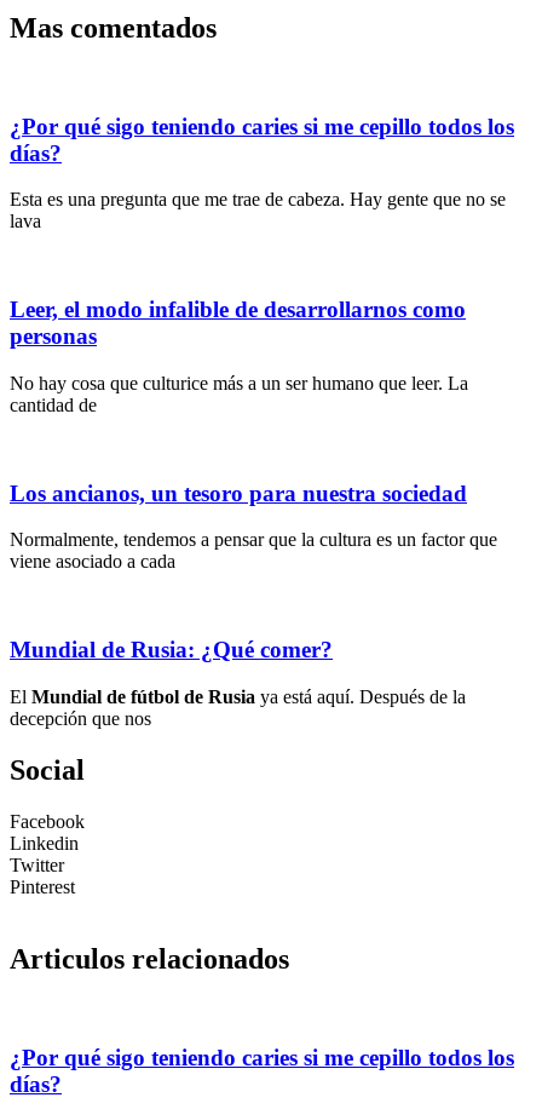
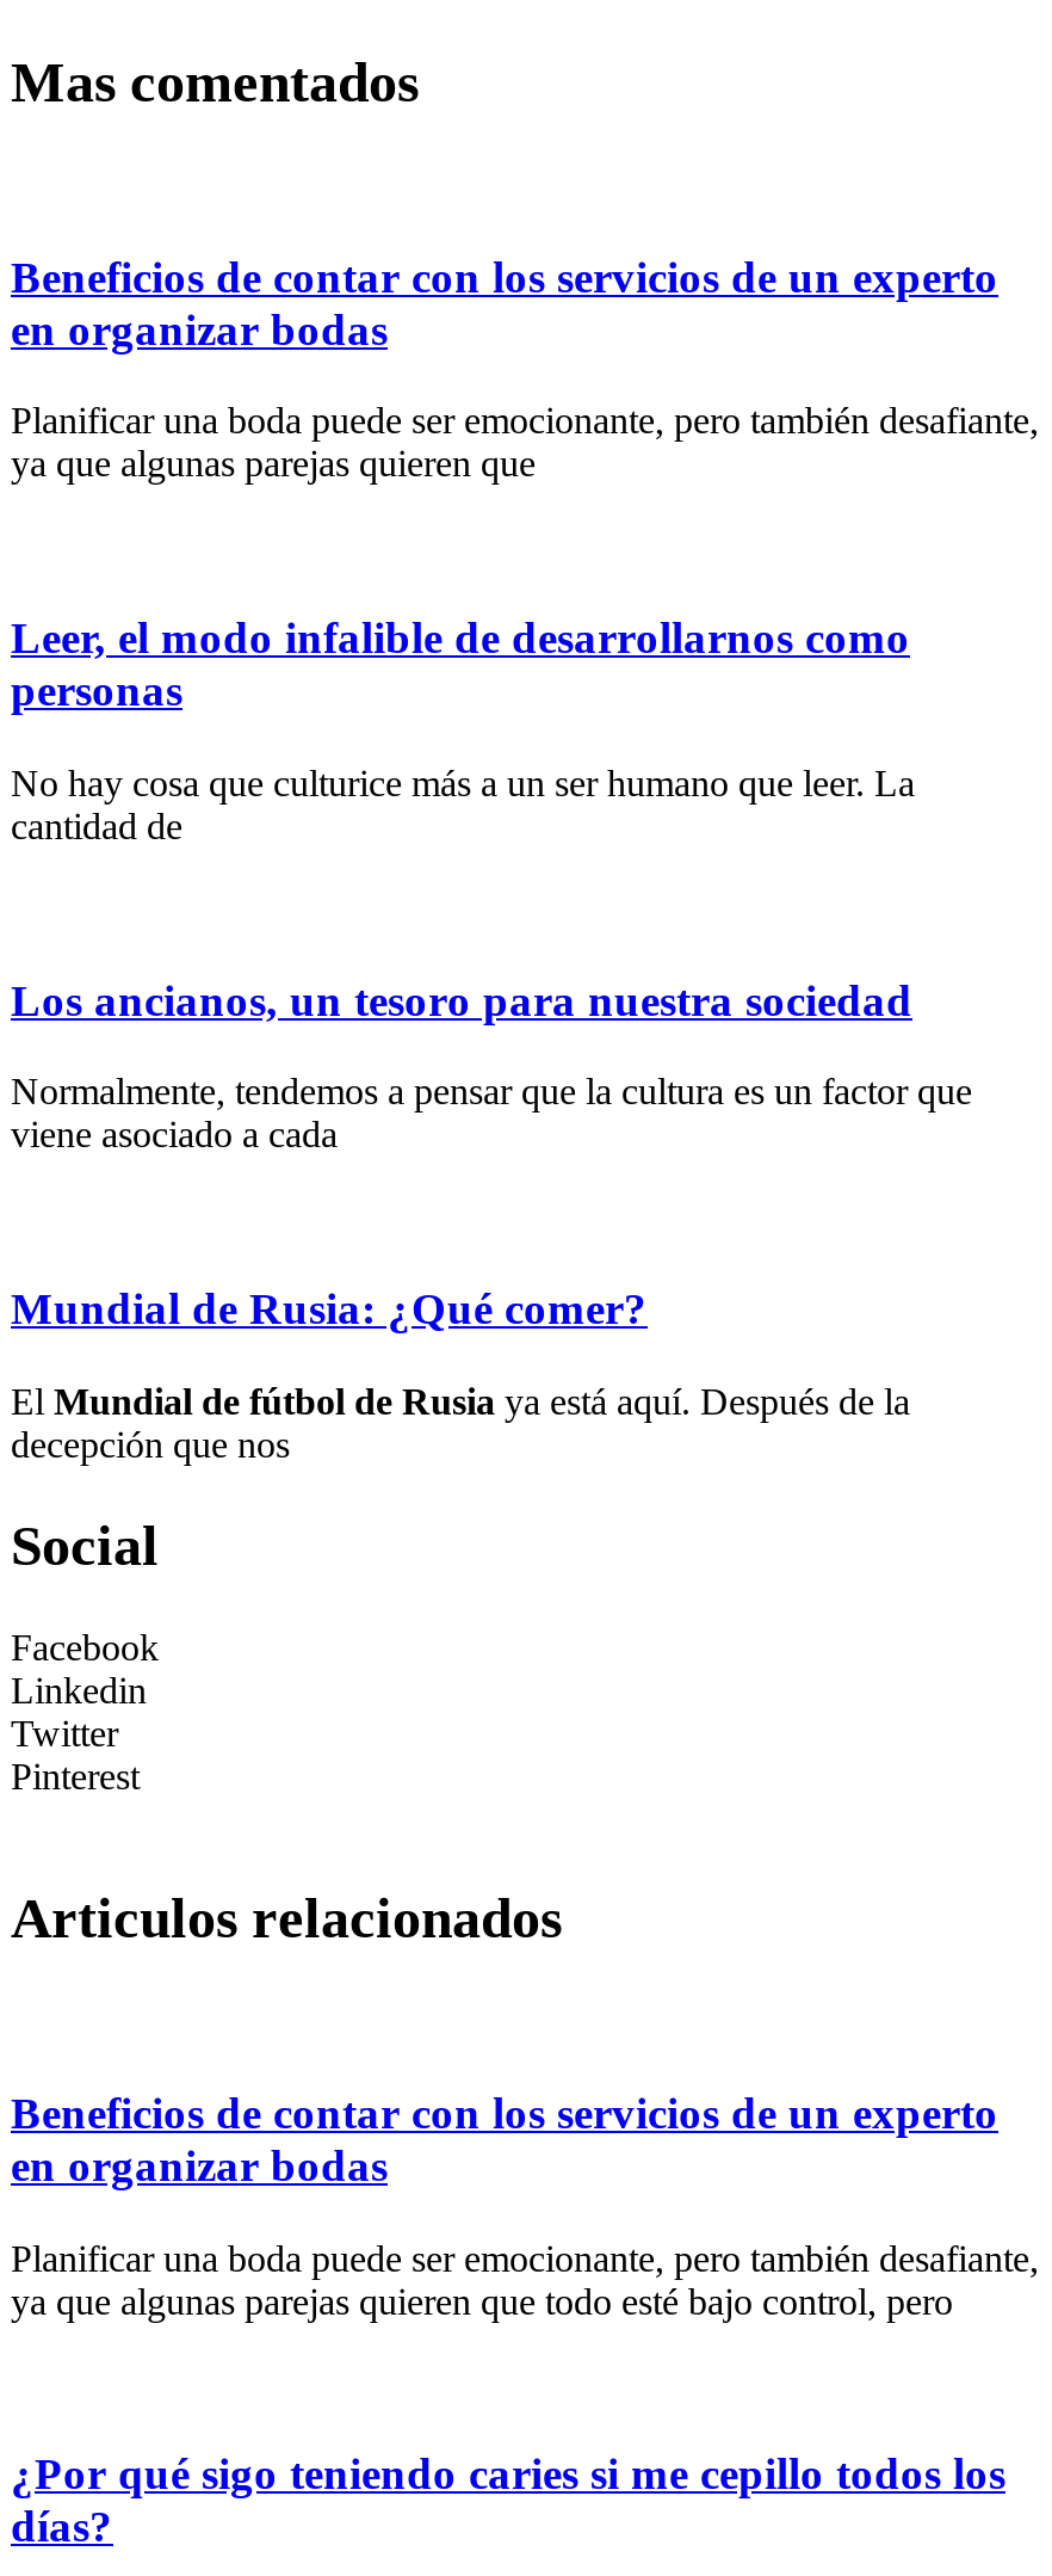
- ¿Por qué sigo teniendo caries si me cepillo todos los
- días?
+ Beneficios de contar con los servicios de un experto
+ en organizar bodas

- Esta es una pregunta que me trae de cabeza. Hay gente que no se
- lava
+ Planificar una boda puede ser emocionante, pero también desafiante,
+ ya que algunas parejas quieren que

+ Beneficios de contar con los servicios de un experto
+ en organizar bodas
+ Planificar una boda puede ser emocionante, pero también desafiante,
+ ya que algunas parejas quieren que todo esté bajo control, pero
